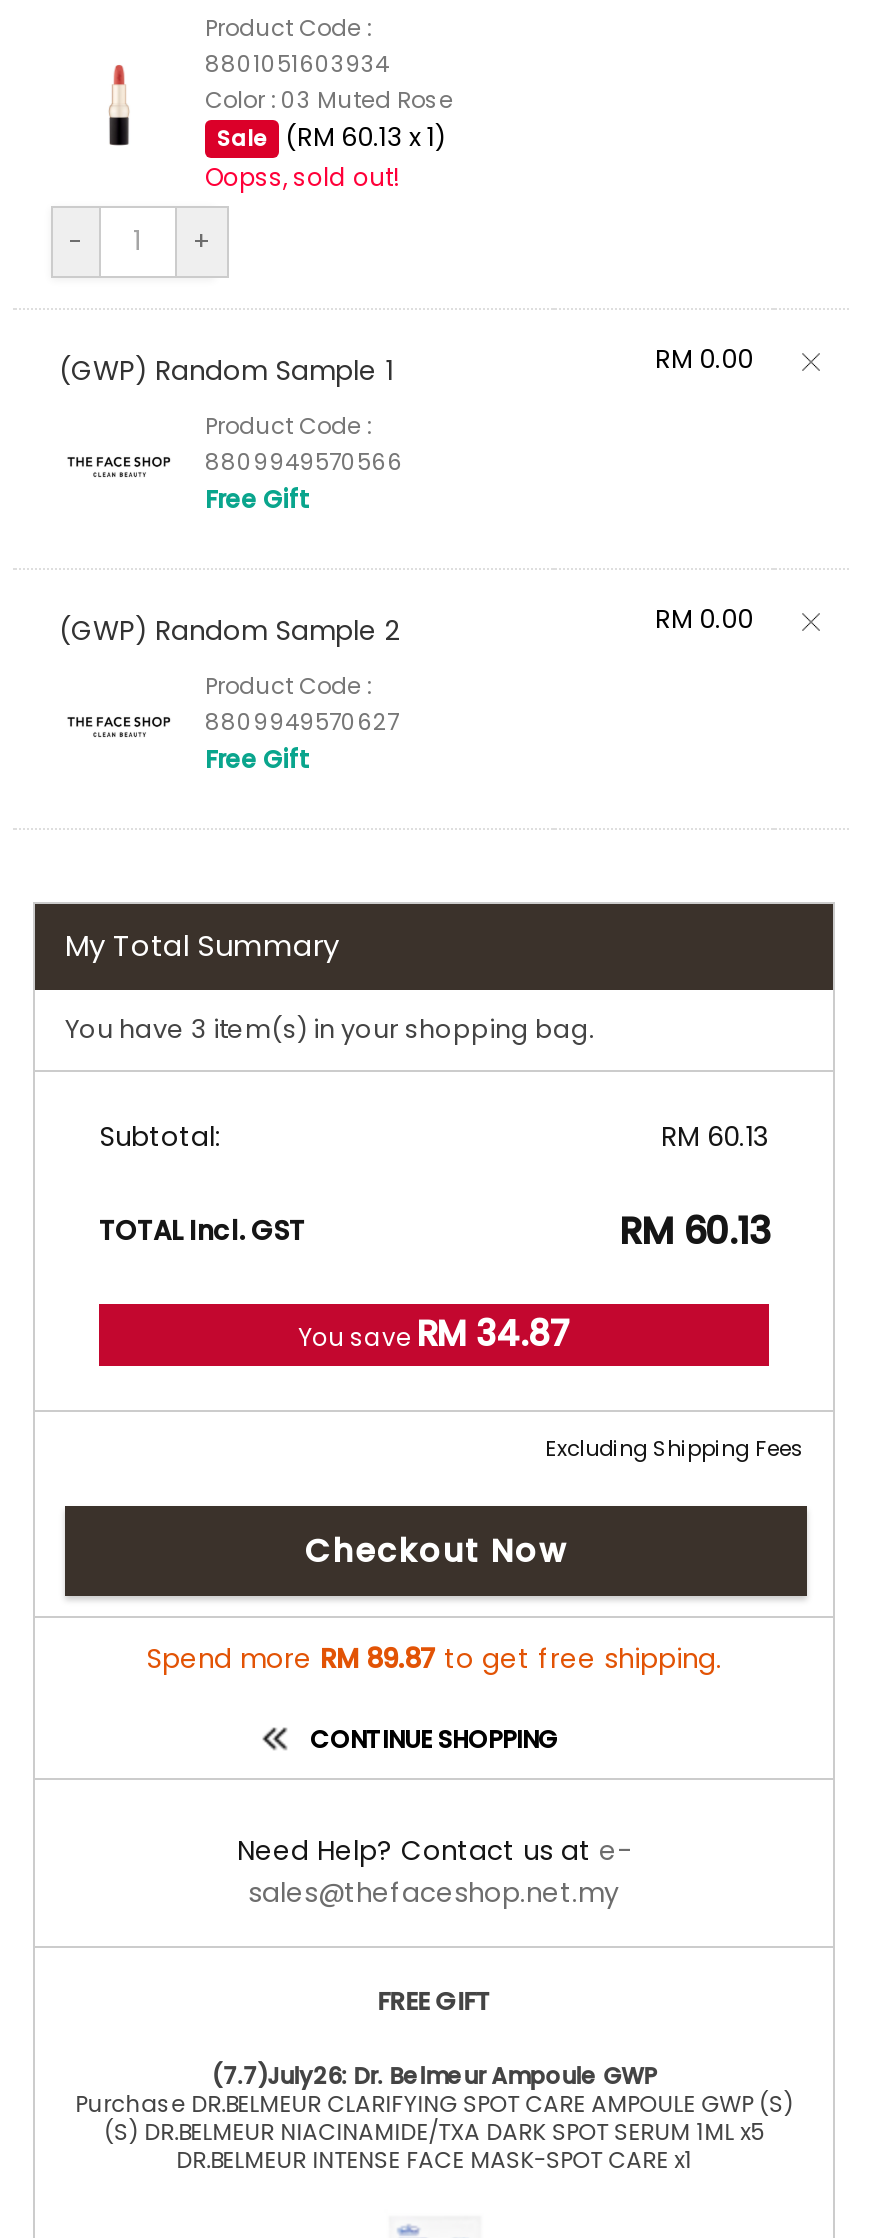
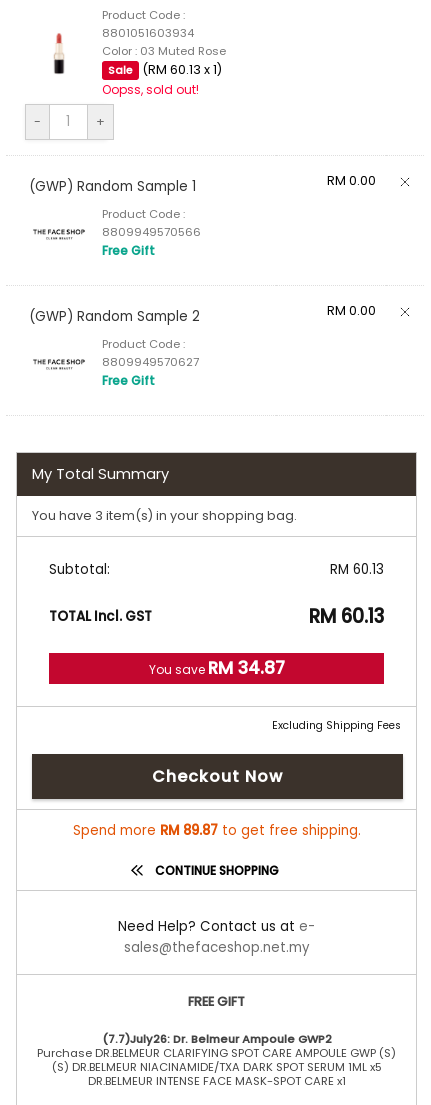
- (7.7)July26: Dr. Belmeur Ampoule GWP
+ (7.7)July26: Dr. Belmeur Ampoule GWP2
